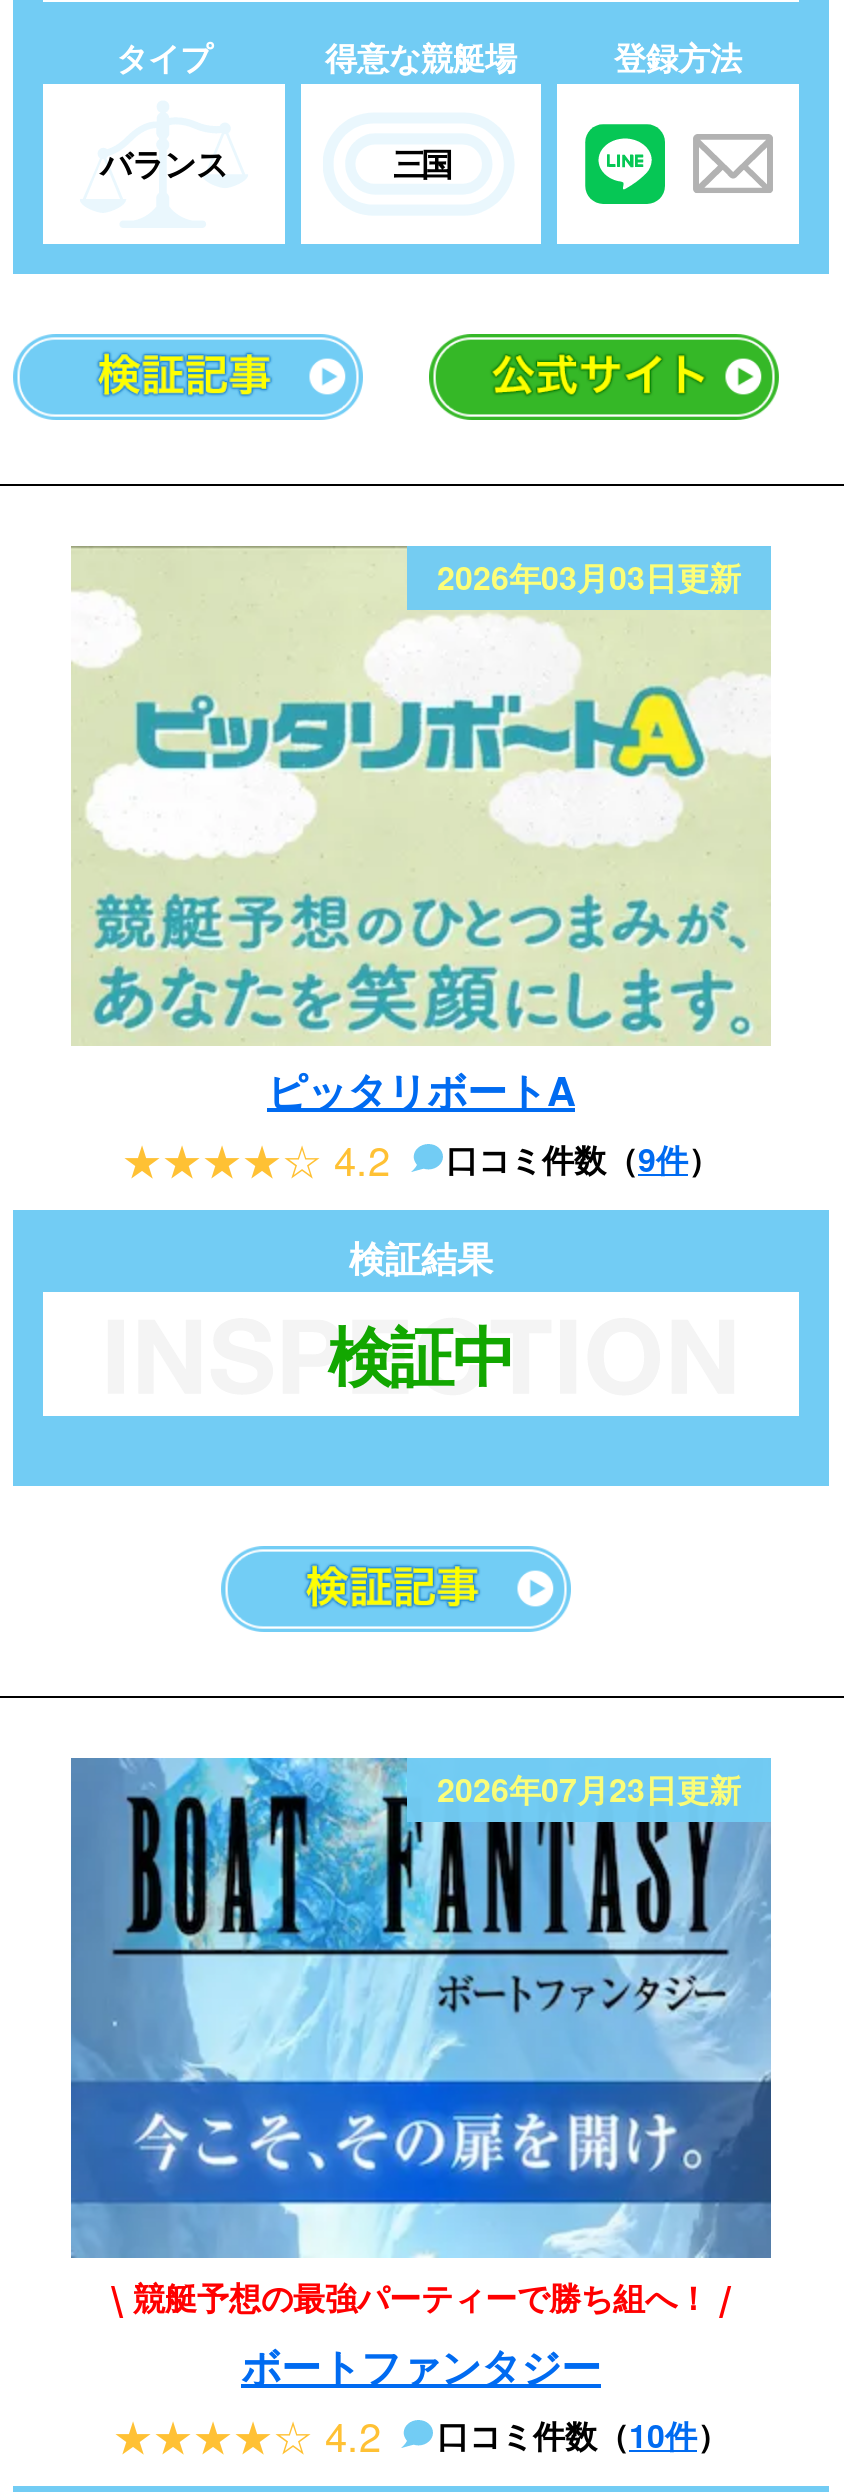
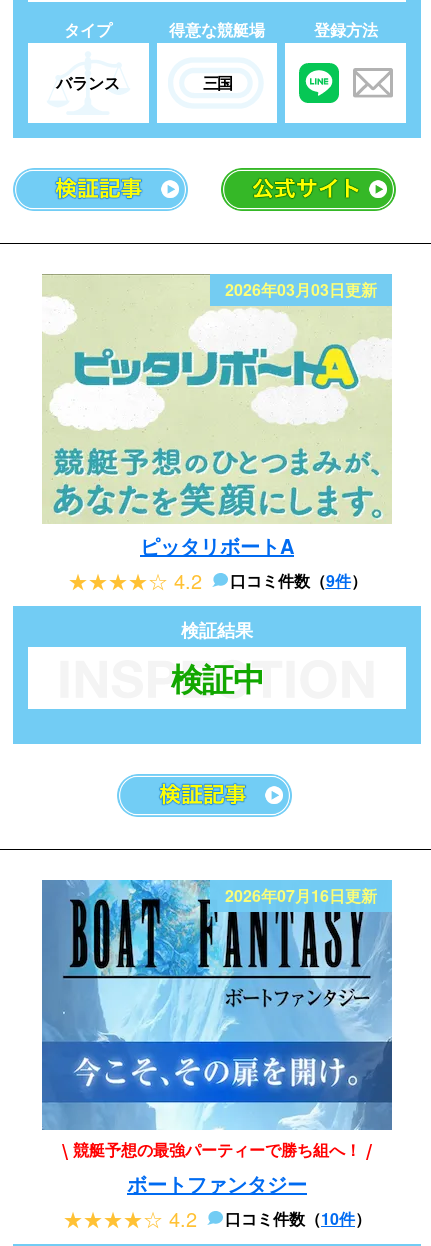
- 2026年07月23日更新
+ 2026年07月16日更新
